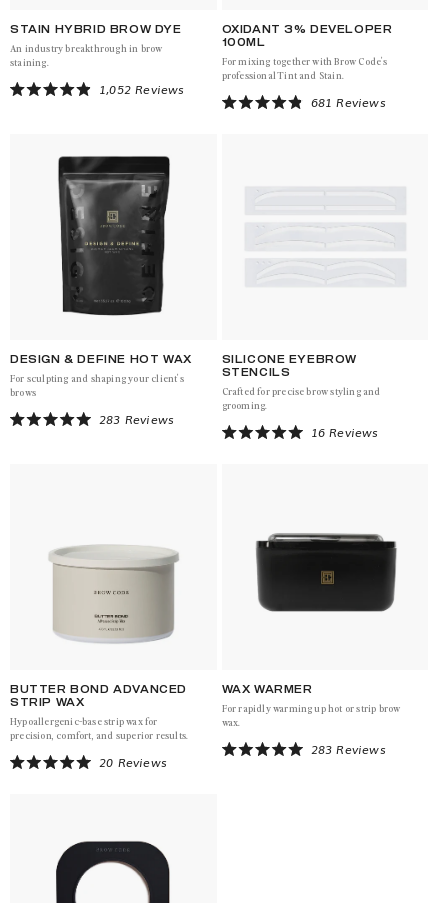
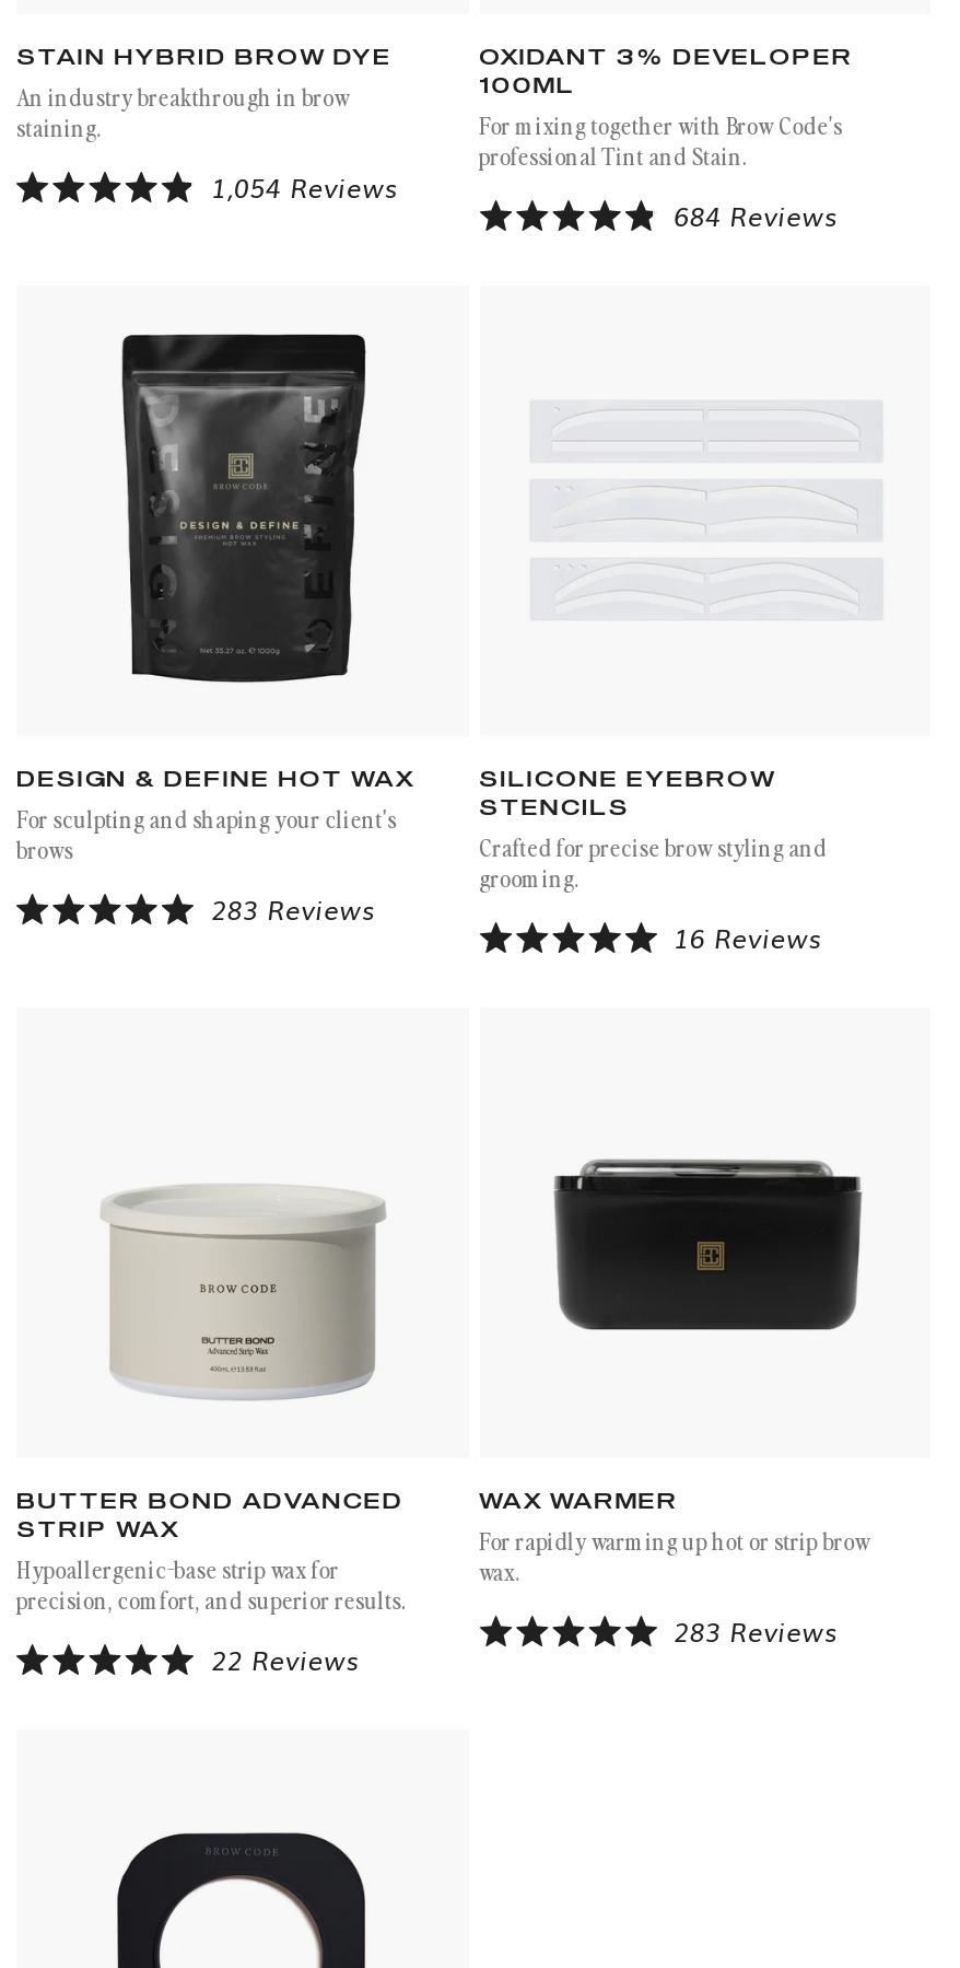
- 1,052 Reviews
+ 1,054 Reviews

- 681 Reviews
+ 684 Reviews

- 20 Reviews
+ 22 Reviews
